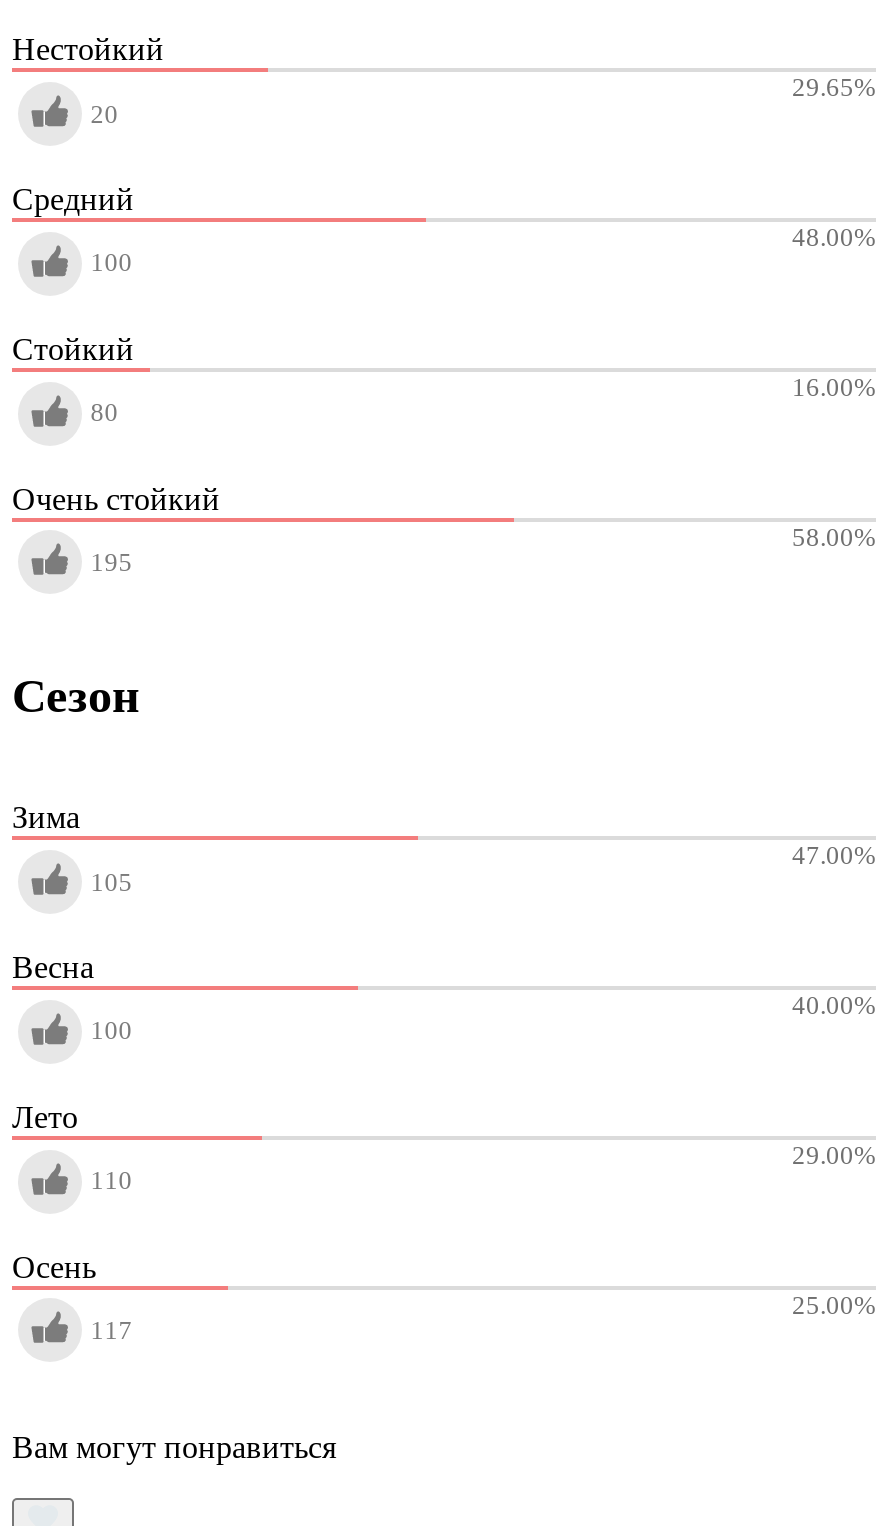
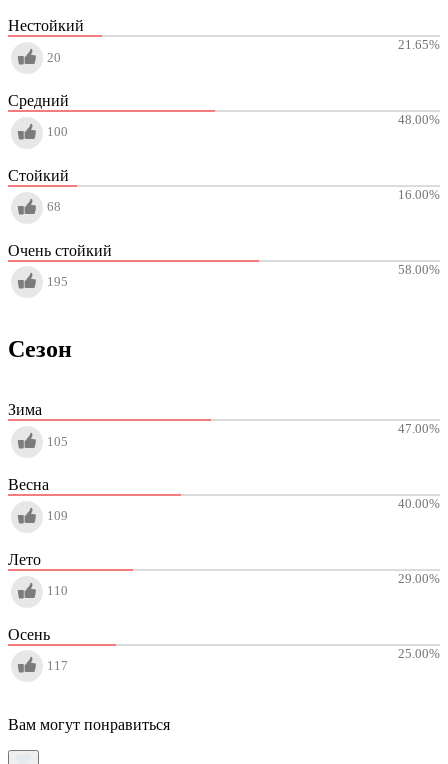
- 29.65%
+ 21.65%

- 80
+ 68

- 100
+ 109
